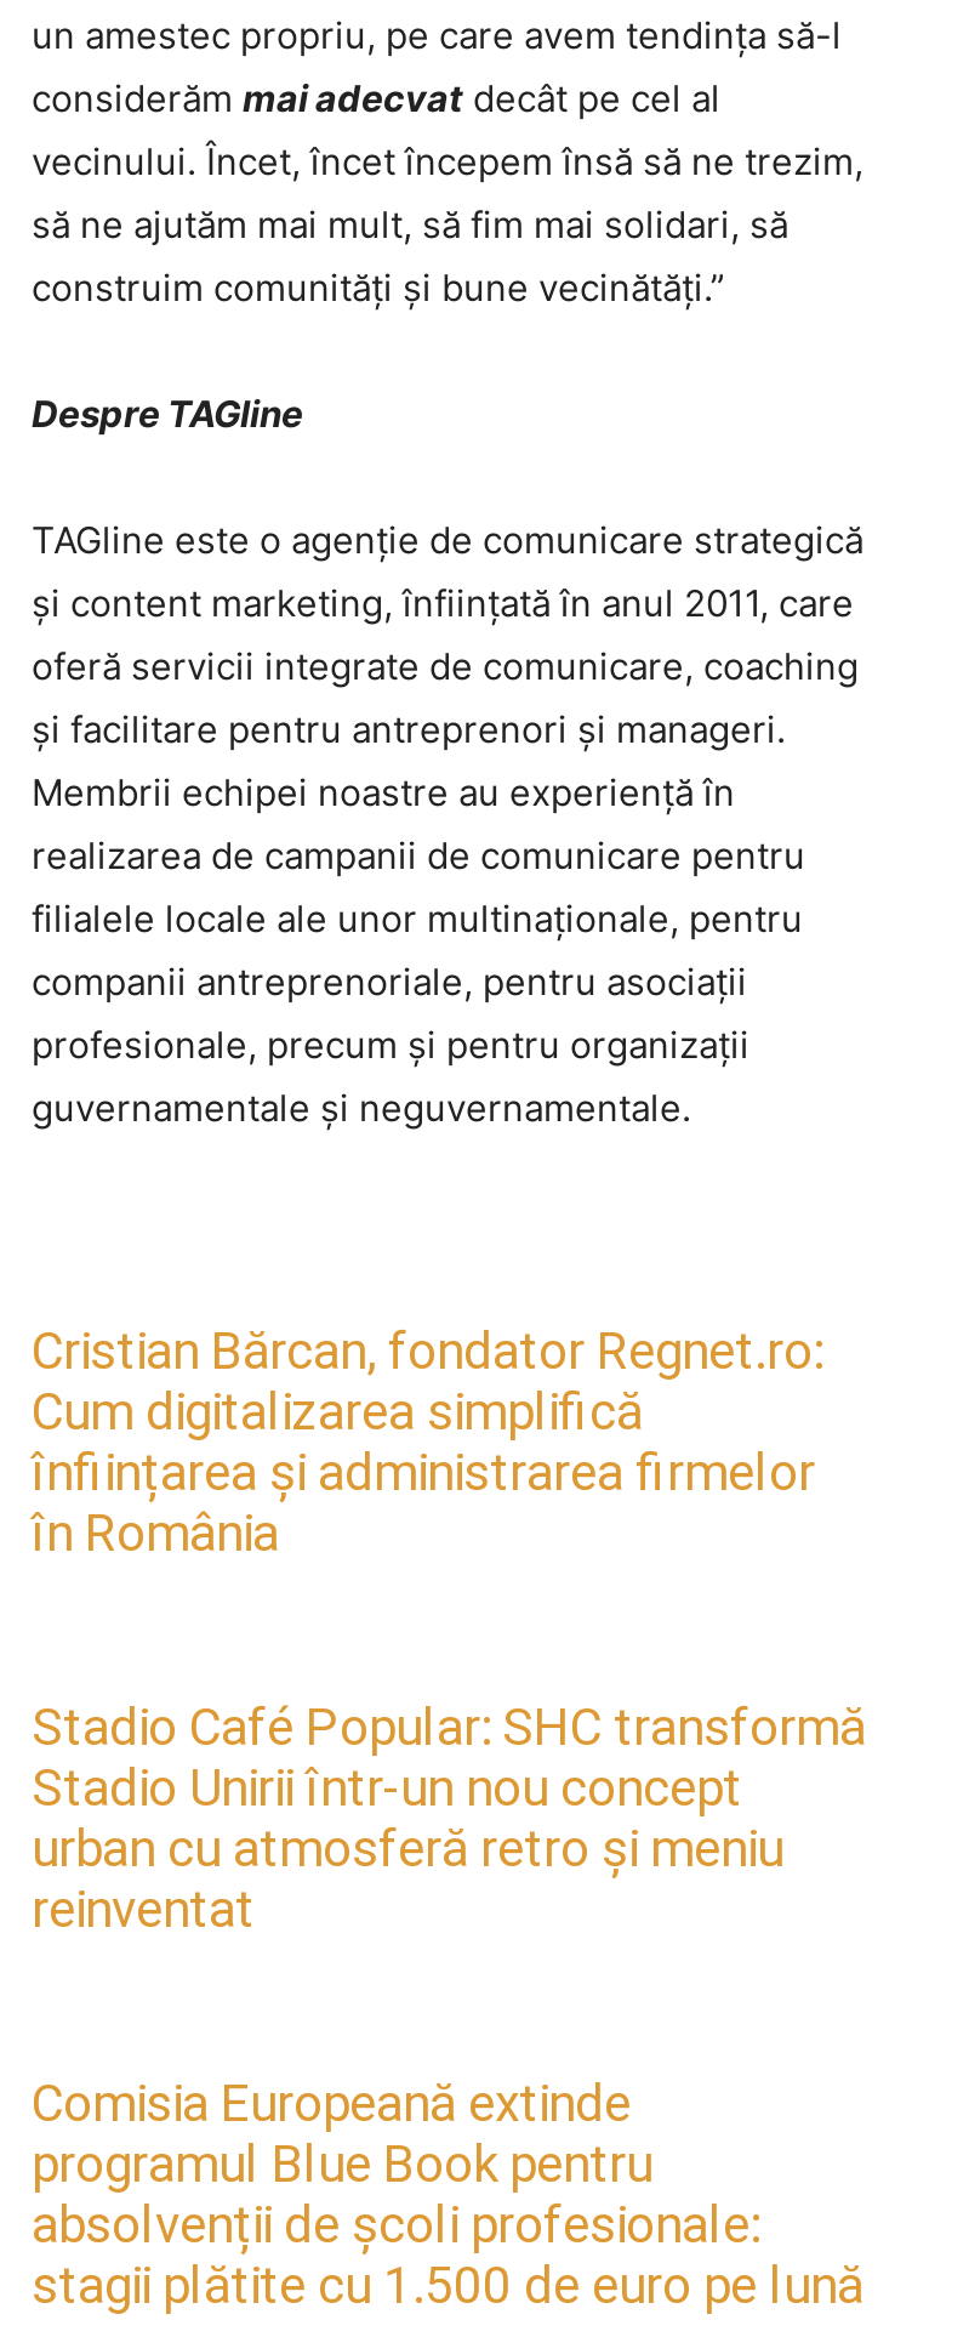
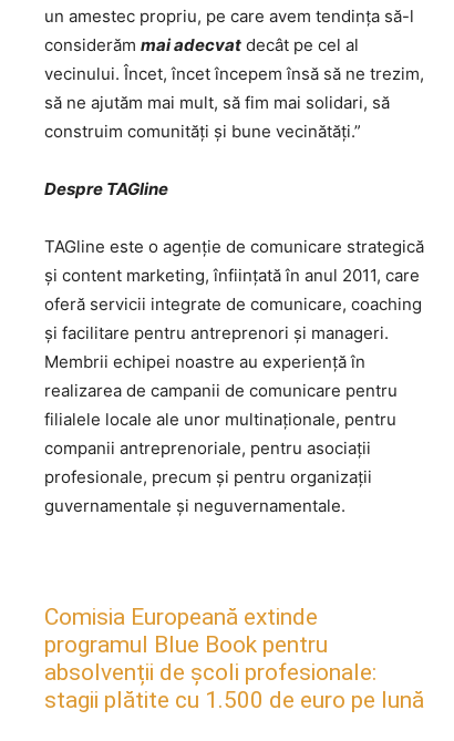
- Cristian Bărcan, fondator Regnet.ro:
- Cum digitalizarea simplifică
- înființarea și administrarea firmelor
- în România
- Stadio Café Popular: SHC transformă
- Stadio Unirii într-un nou concept
- urban cu atmosferă retro și meniu
- reinventat
